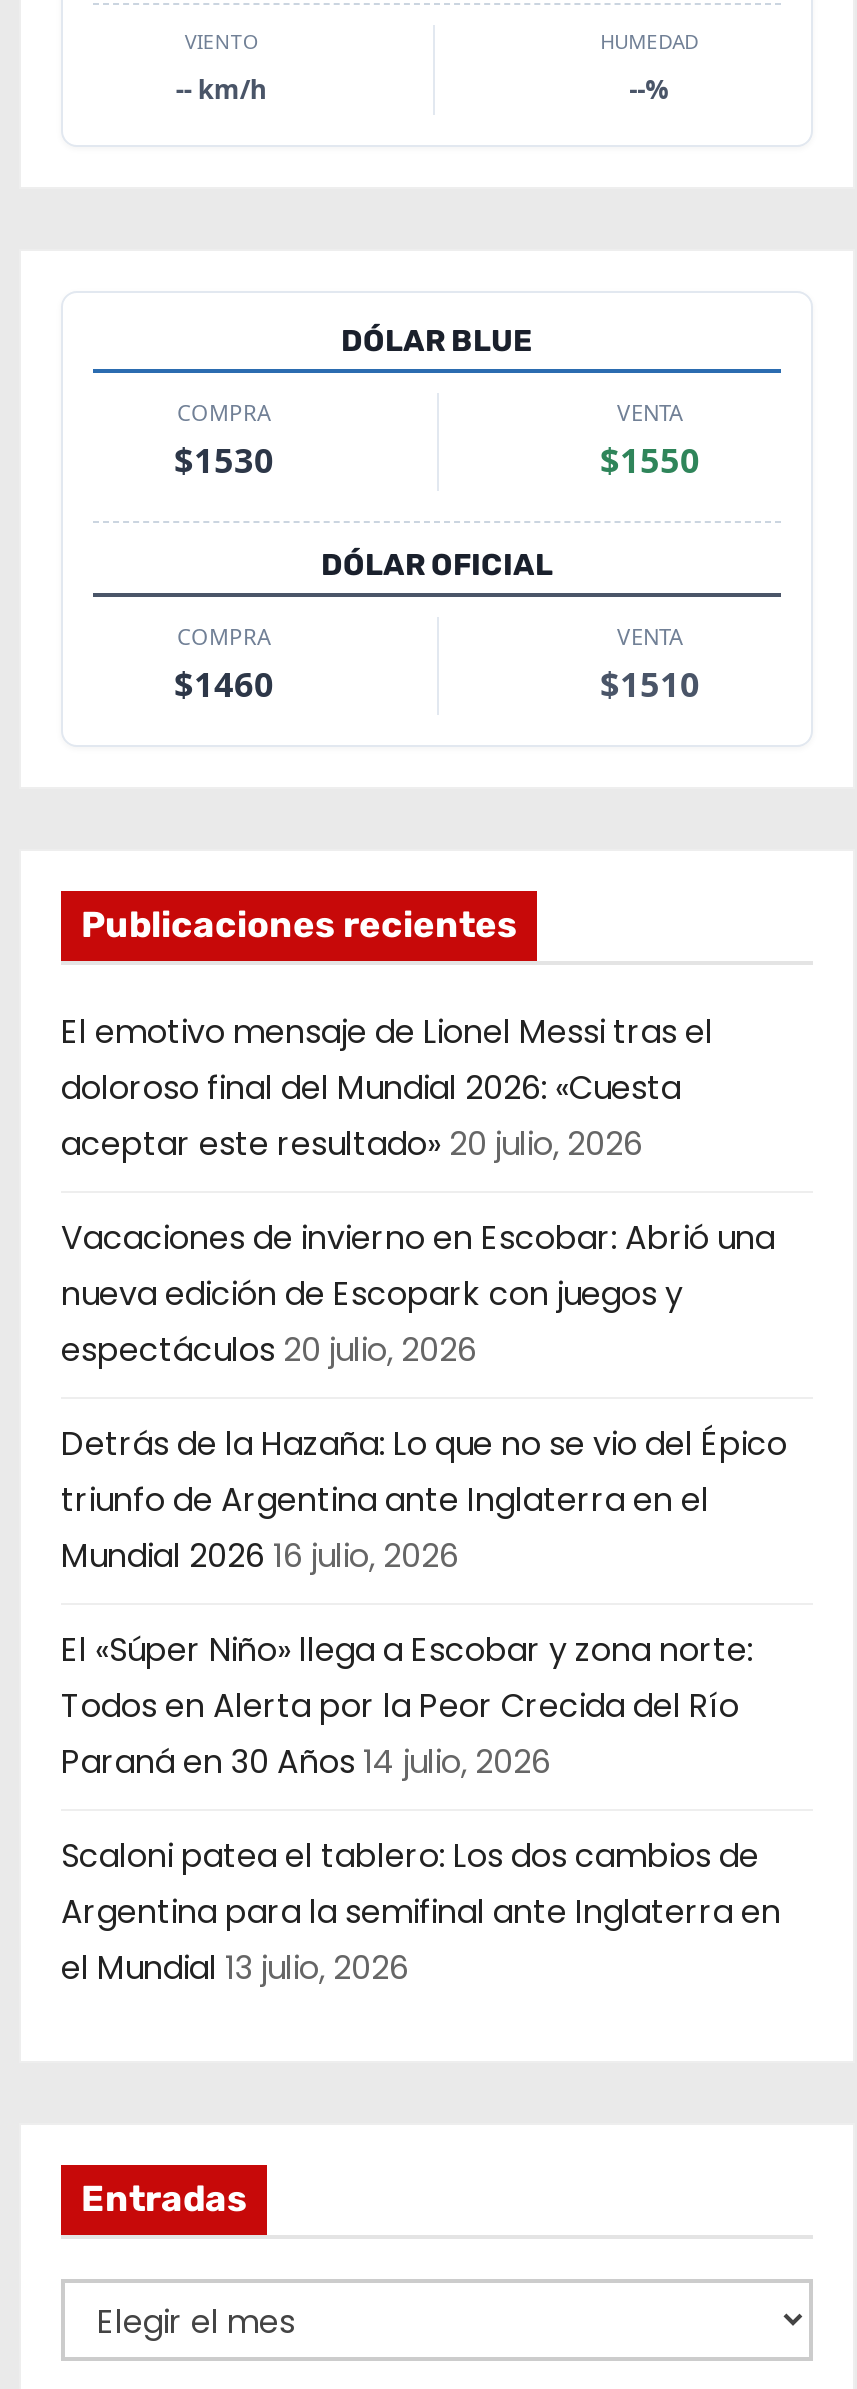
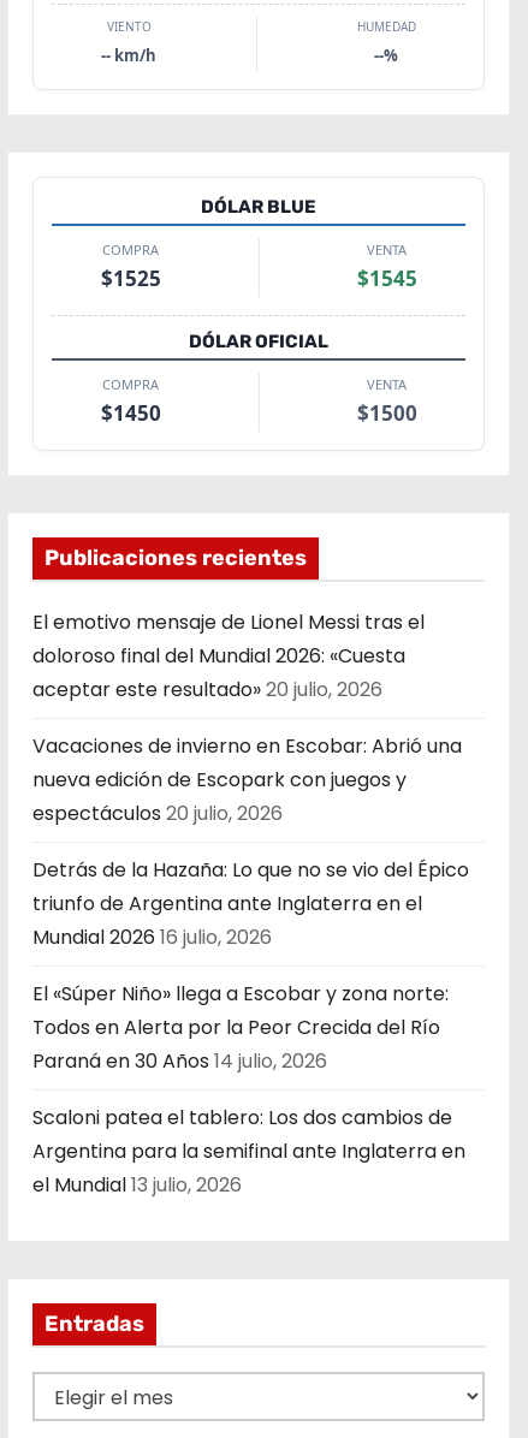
- $1530
+ $1525

- $1550
+ $1545

- $1460
+ $1450

- $1510
+ $1500
